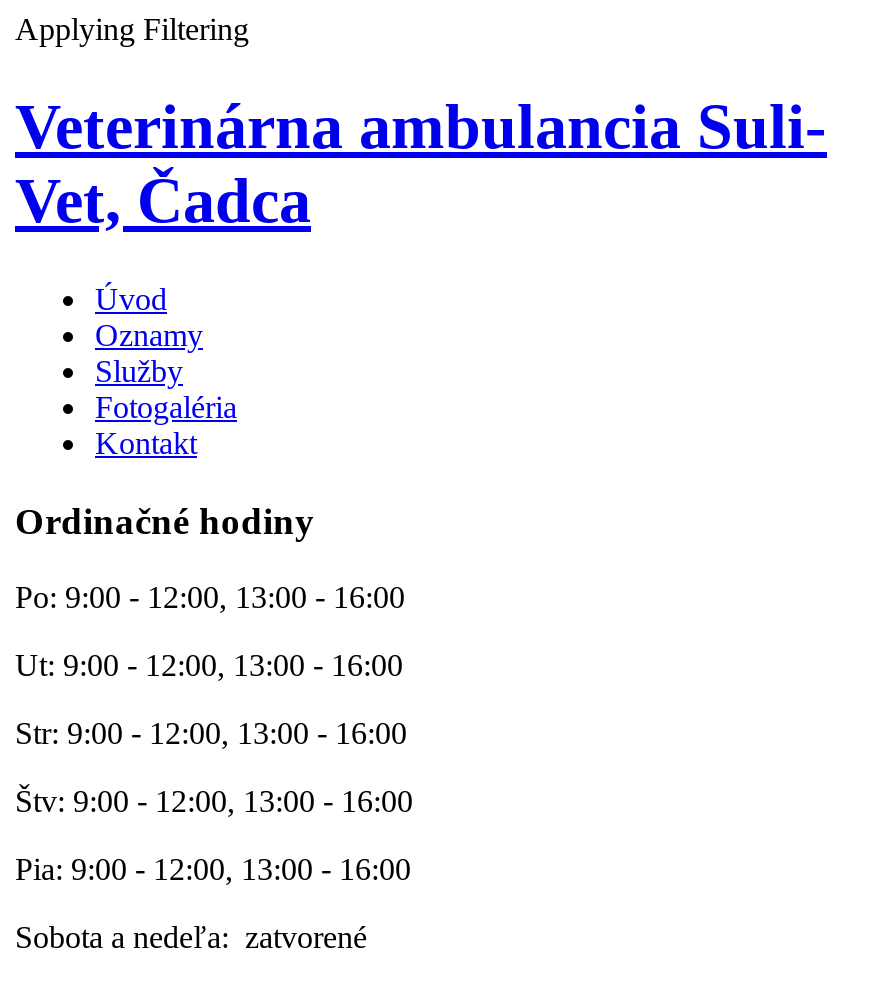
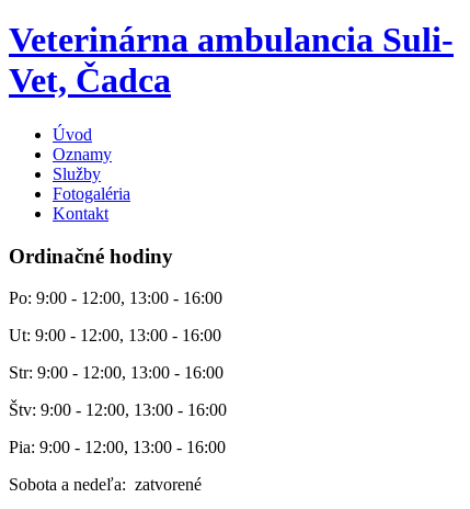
- Applying Filtering
